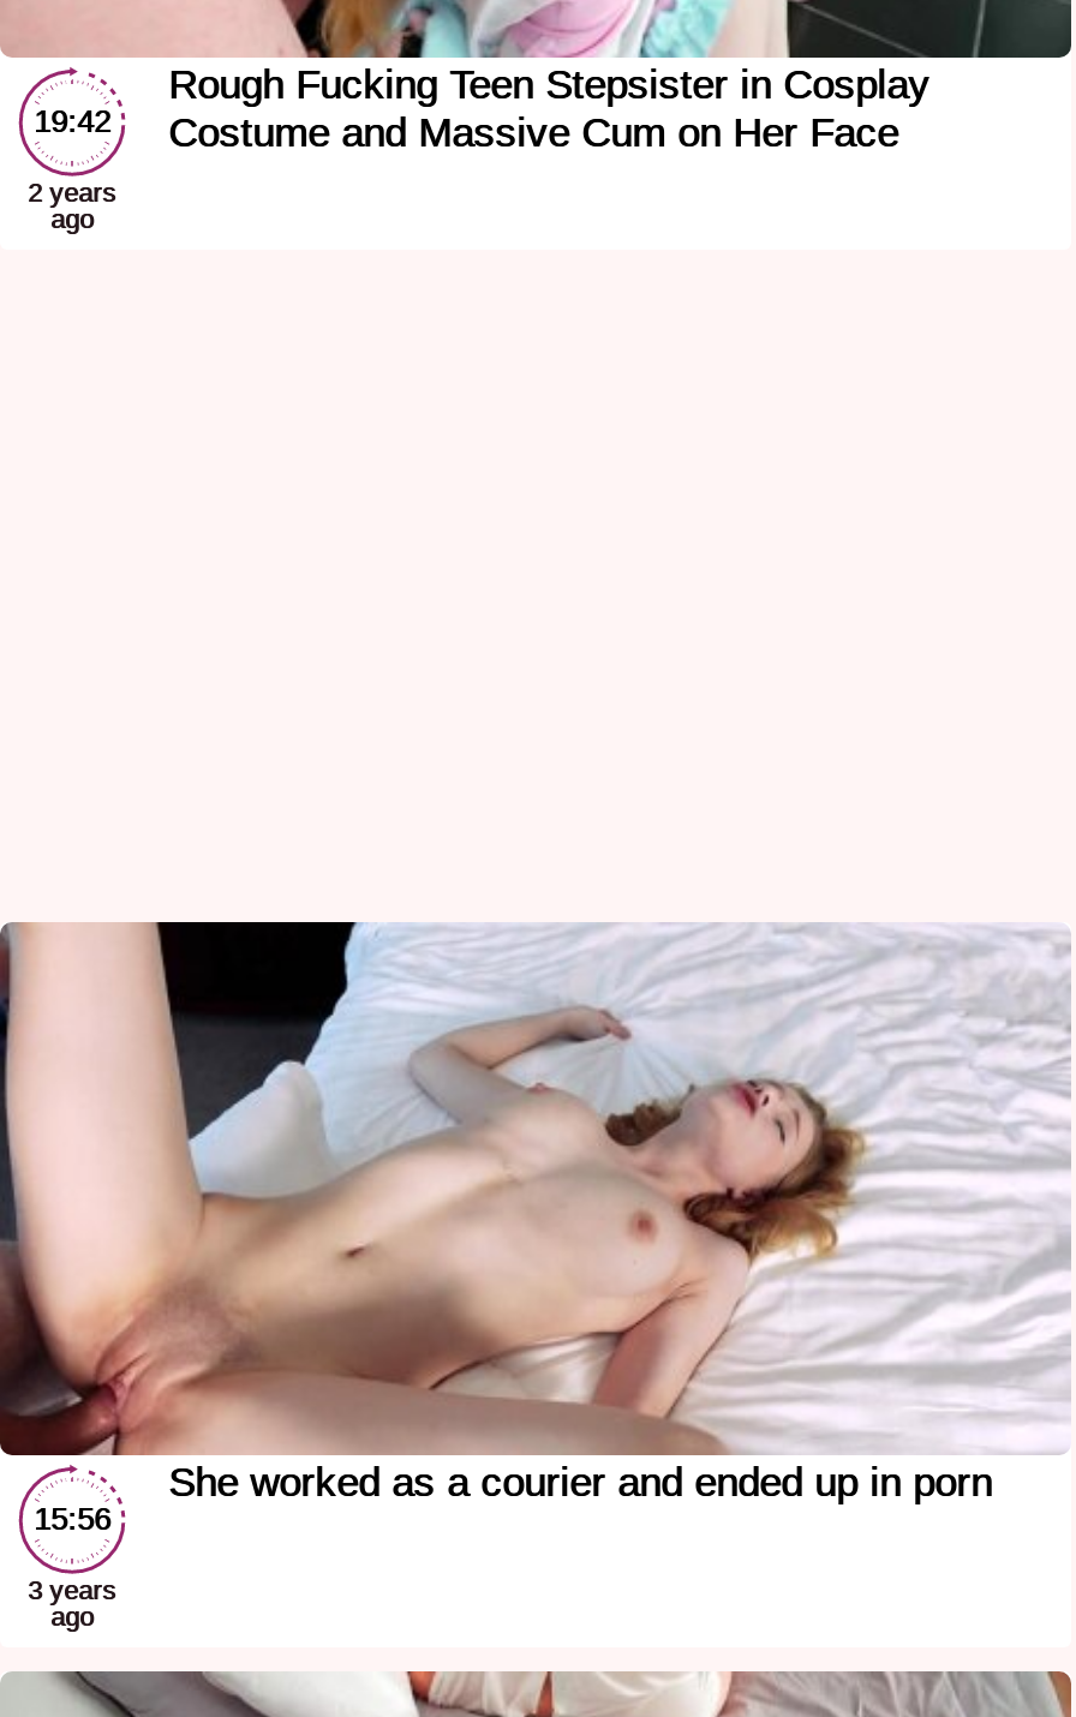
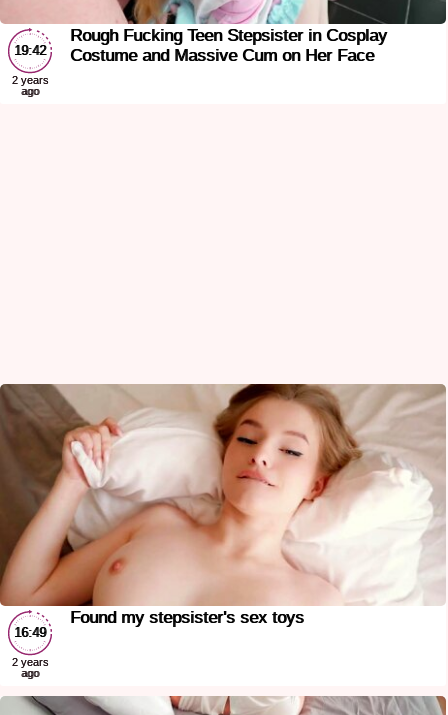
- [image]
- She worked as a courier and ended up in porn
- 15:56
+ [image]
+ Found my stepsister's sex toys
+ 16:49

- 3 years
+ 2 years
